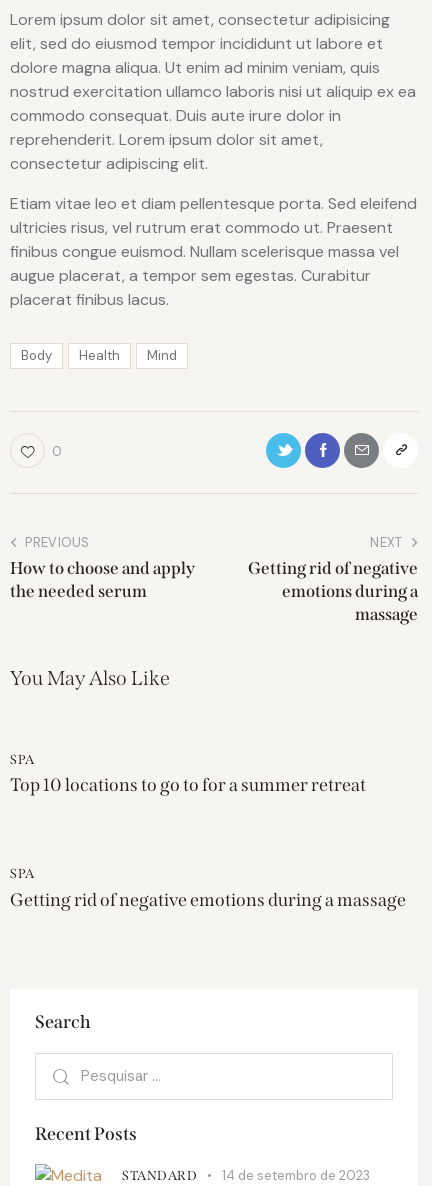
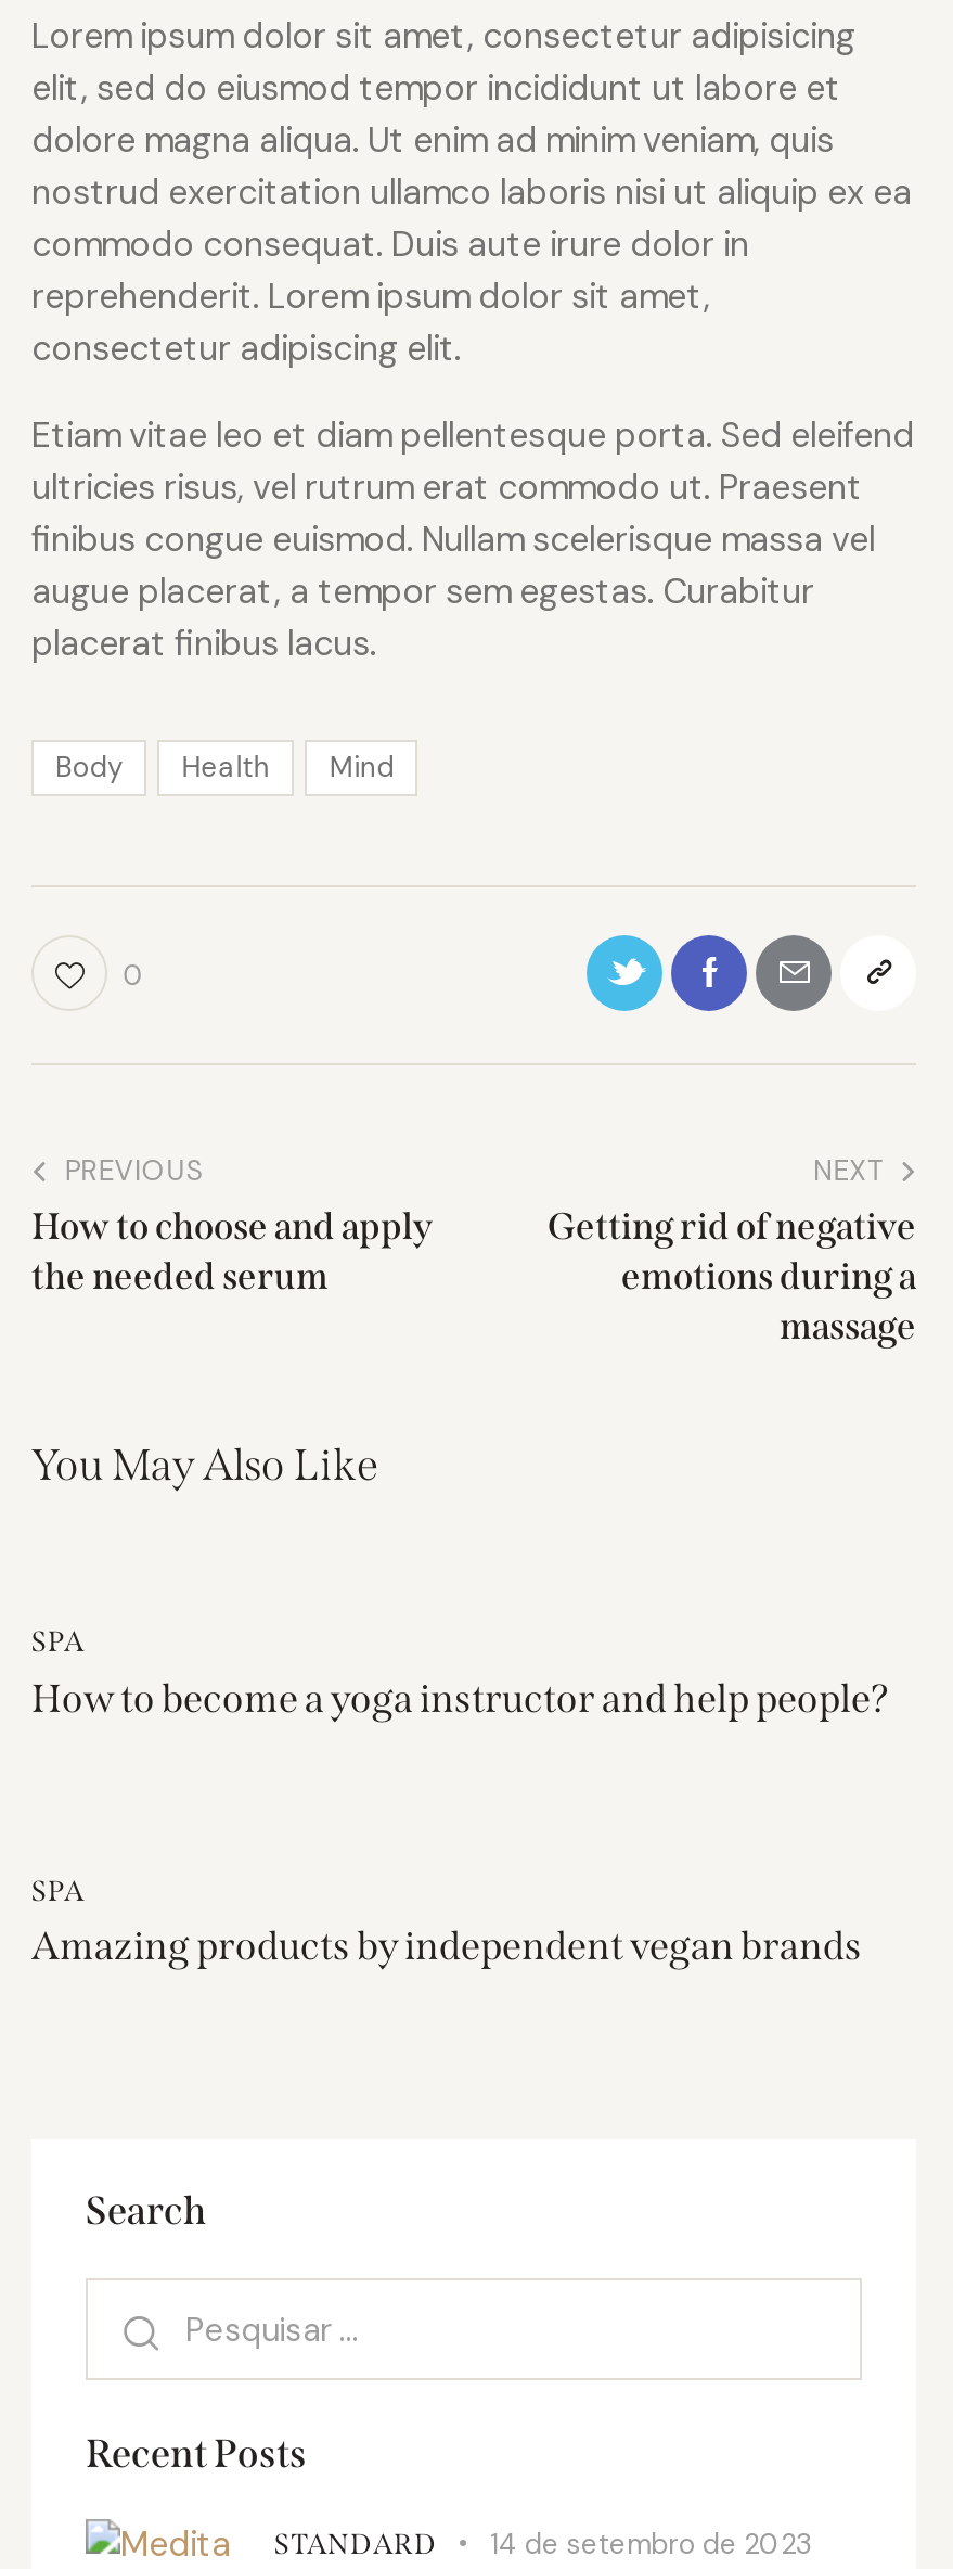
- Top 10 locations to go to for a summer retreat
+ How to become a yoga instructor and help people?

- Getting rid of negative emotions during a massage
+ Amazing products by independent vegan brands
